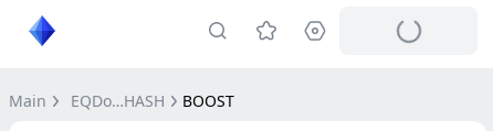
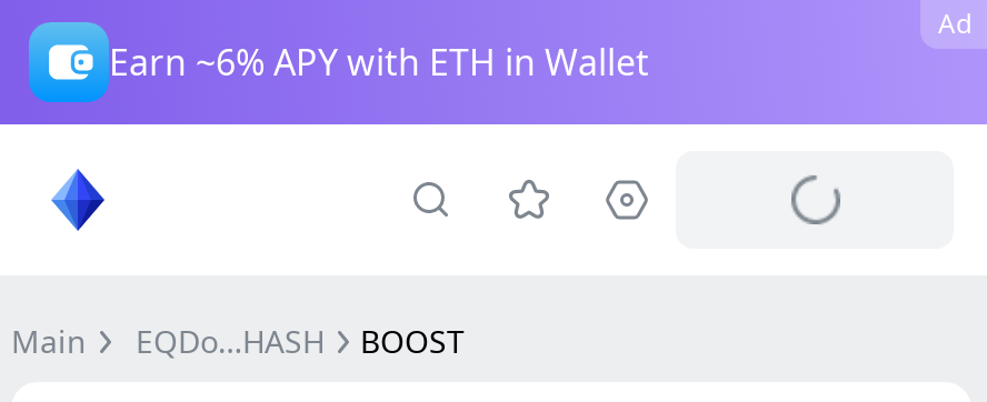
+ Earn ~6% APY with ETH in Wallet

+ Ad
